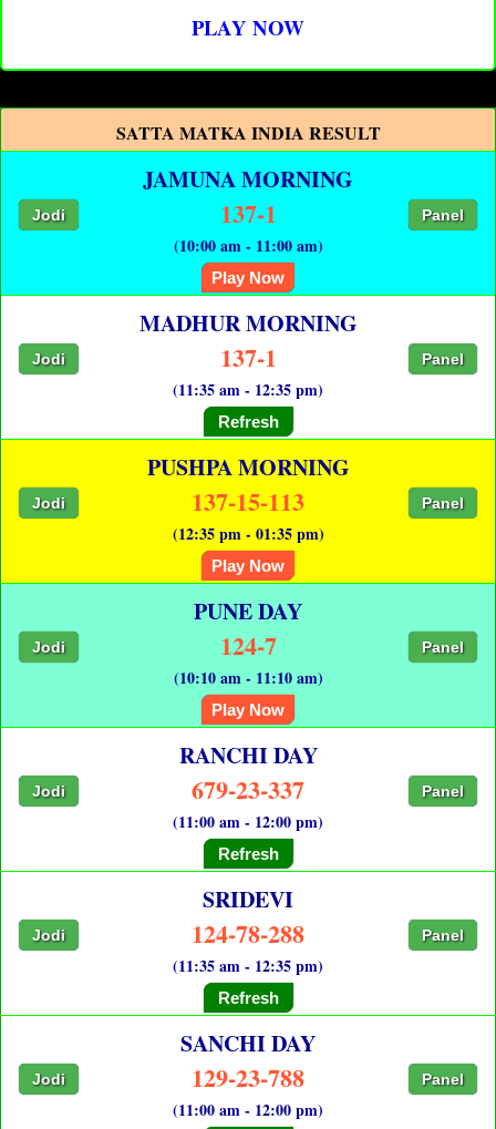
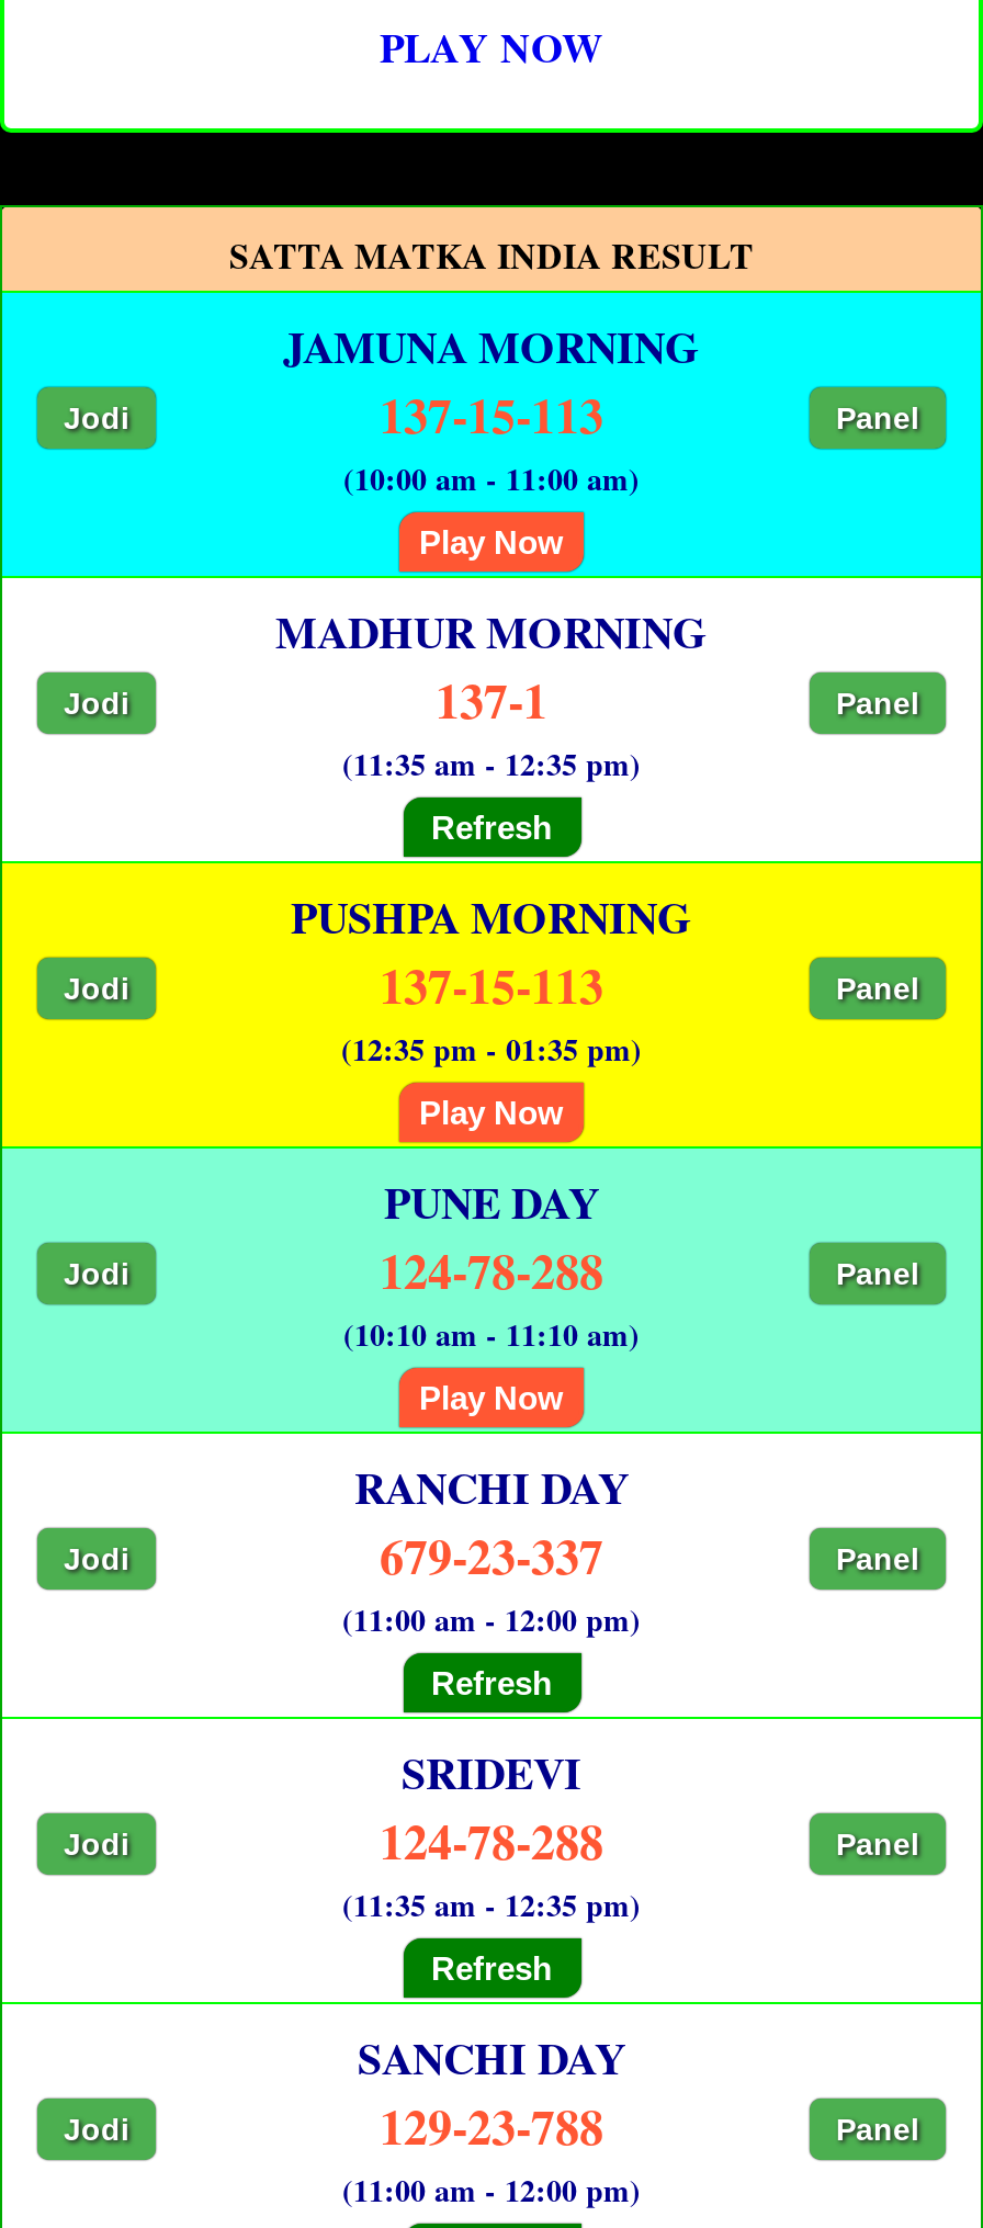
- 137-1
+ 137-15-113

- 124-7
+ 124-78-288
